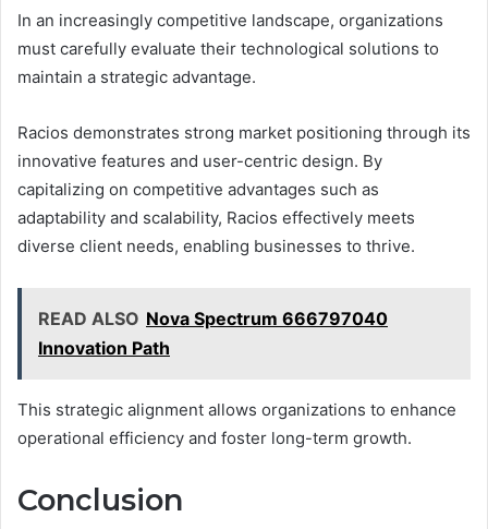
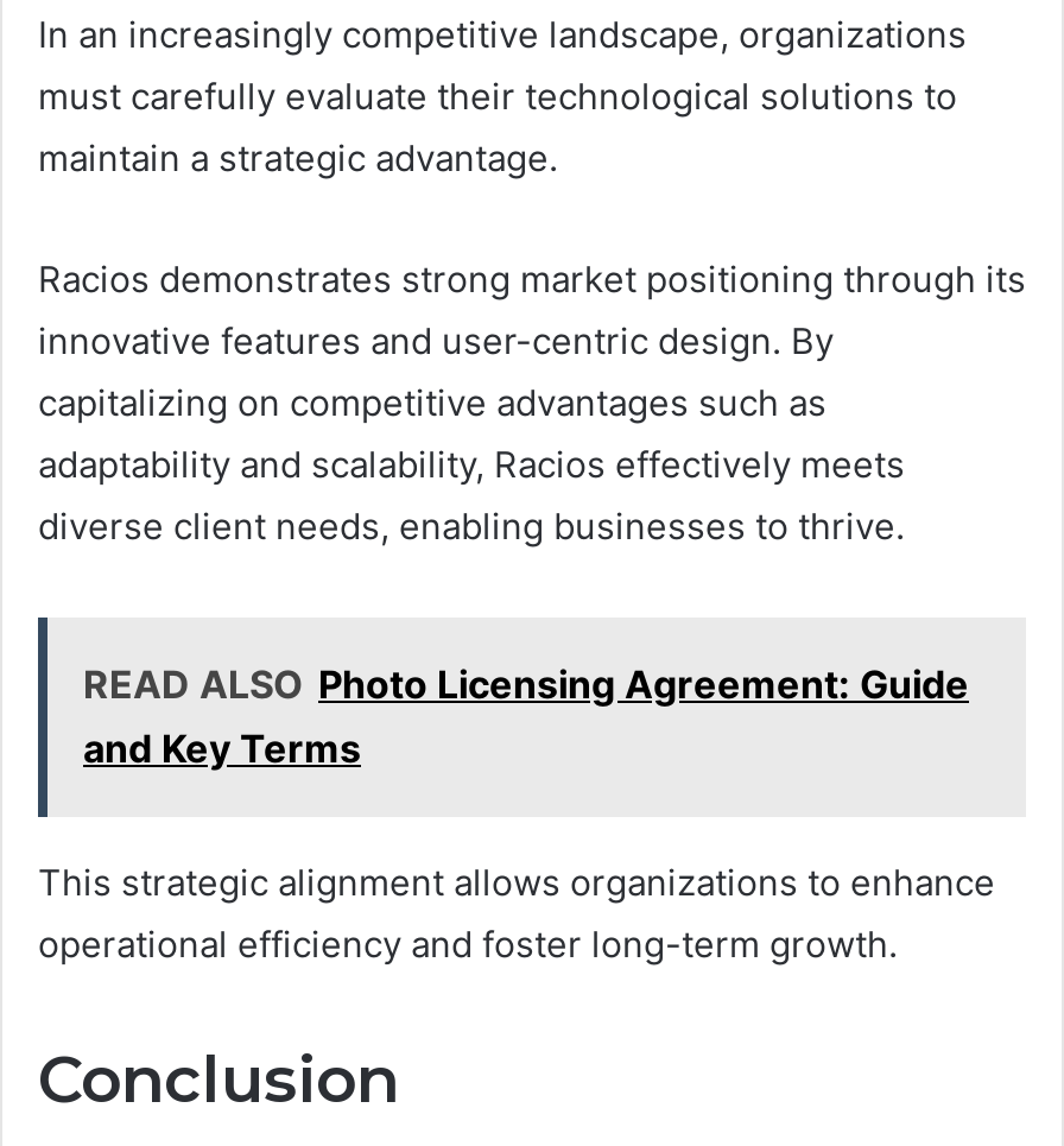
- READ ALSO Nova Spectrum 666797040
- Innovation Path
+ READ ALSO Photo Licensing Agreement: Guide
+ and Key Terms
